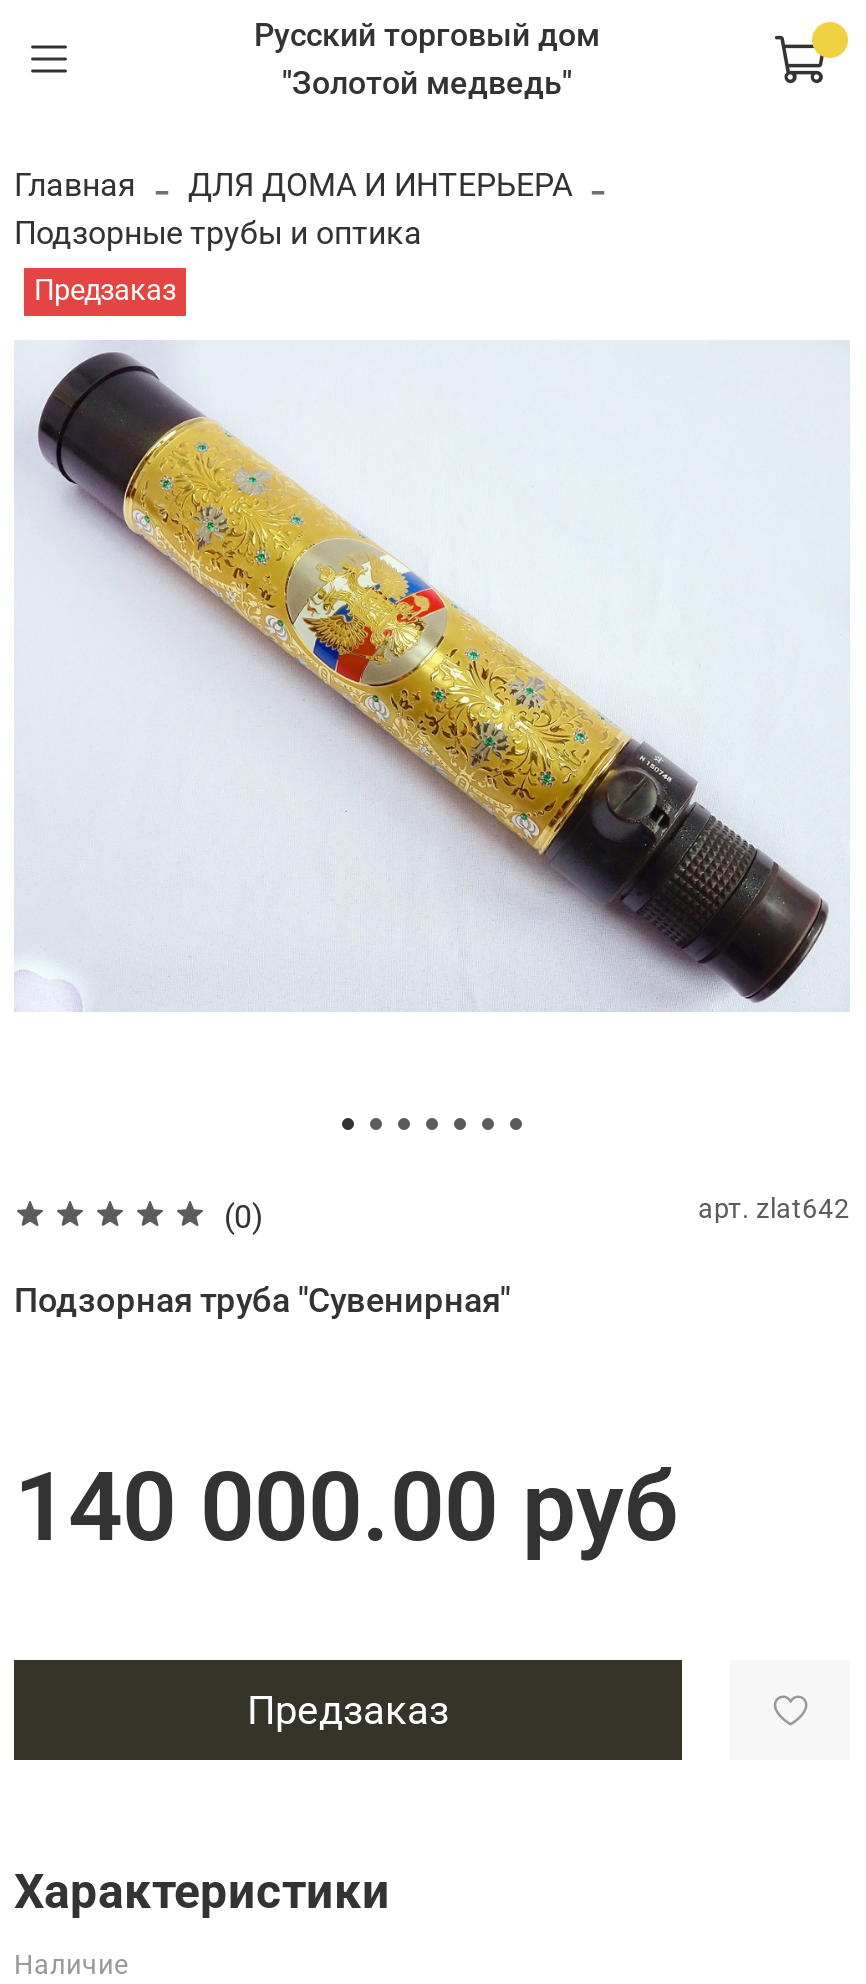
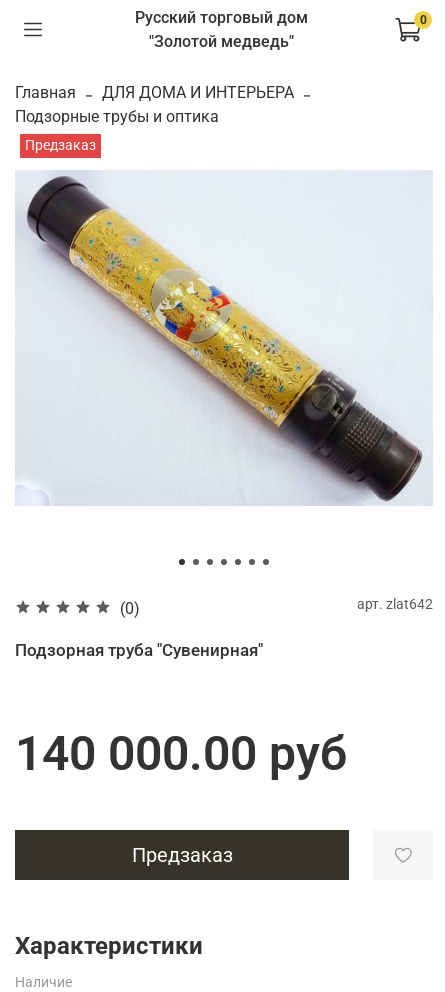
+ 0
